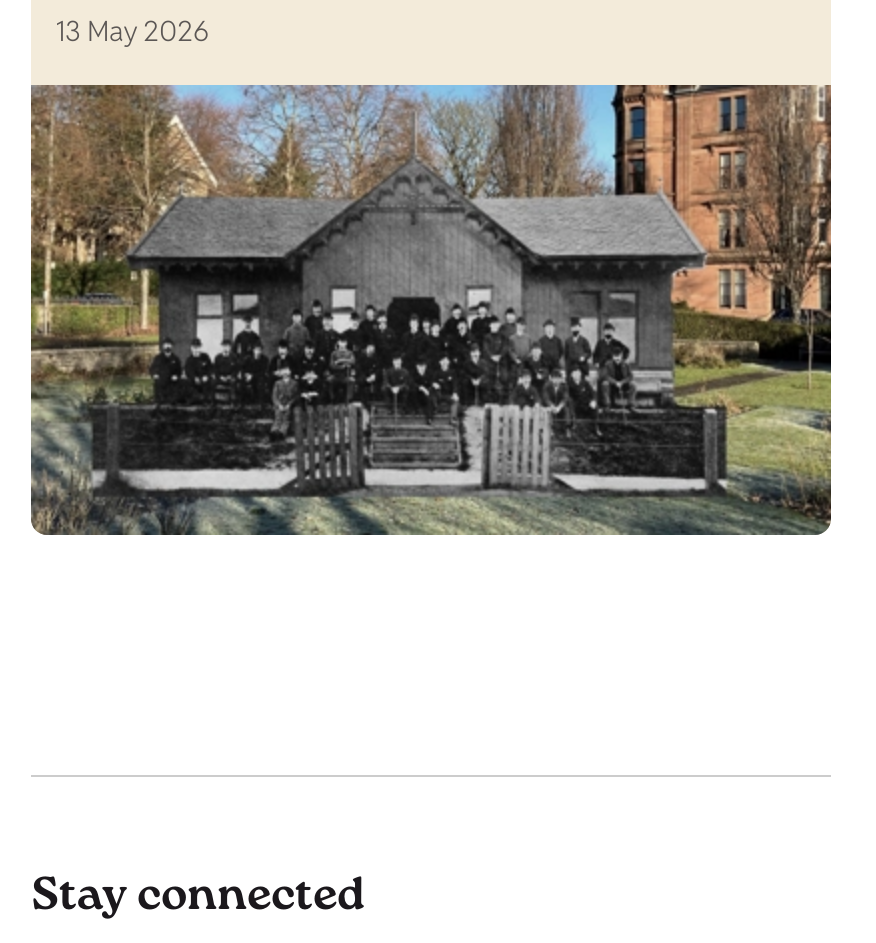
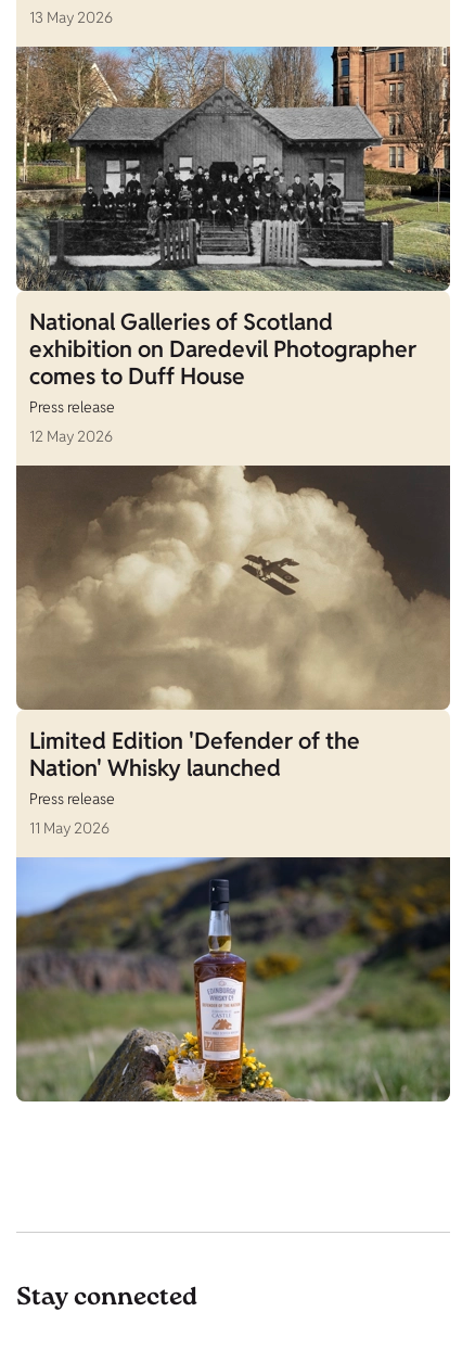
+ [image]
+ Limited Edition 'Defender of the
+ Nation' Whisky launched
+ Press release
+ 11 May 2026

+ [image]

+ National Galleries of Scotland
+ exhibition on Daredevil Photographer
+ comes to Duff House
+ Press release
+ 12 May 2026
